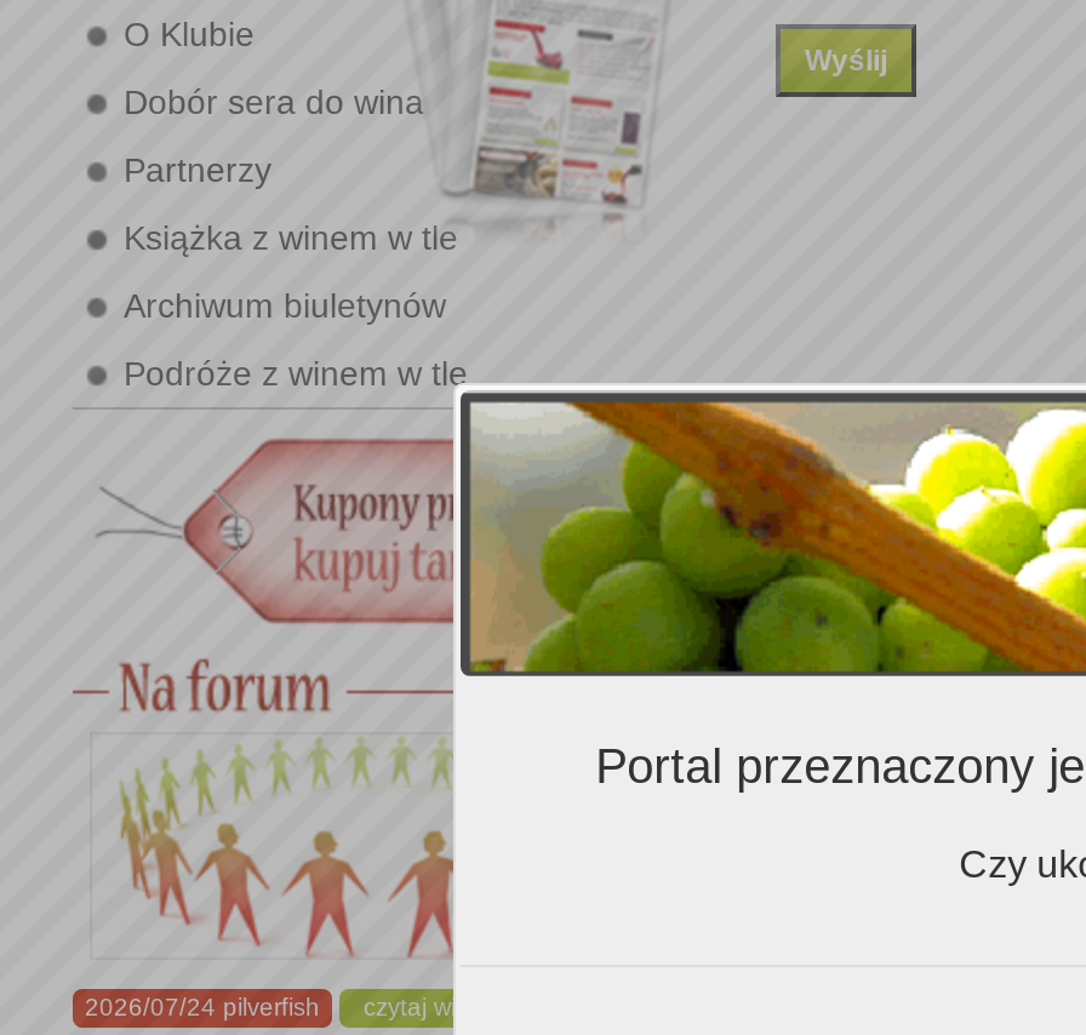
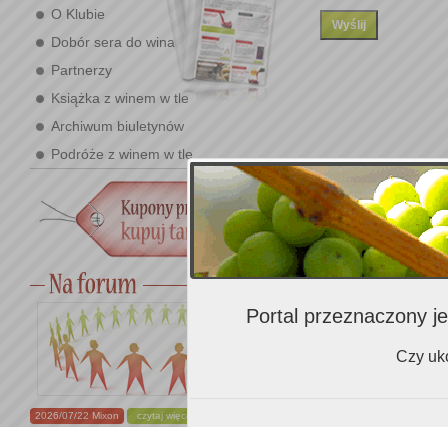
- 2026/07/24 pilverfish
+ 2026/07/22 Mixon
